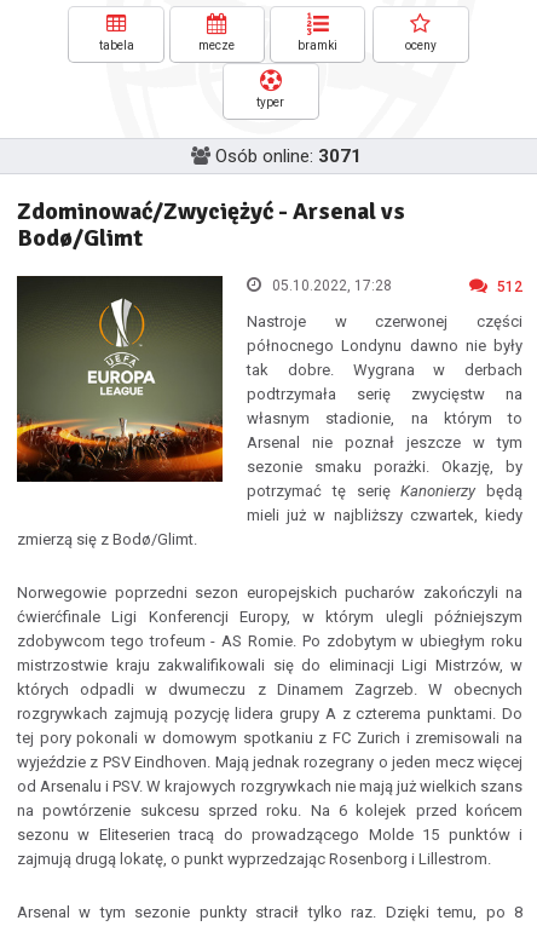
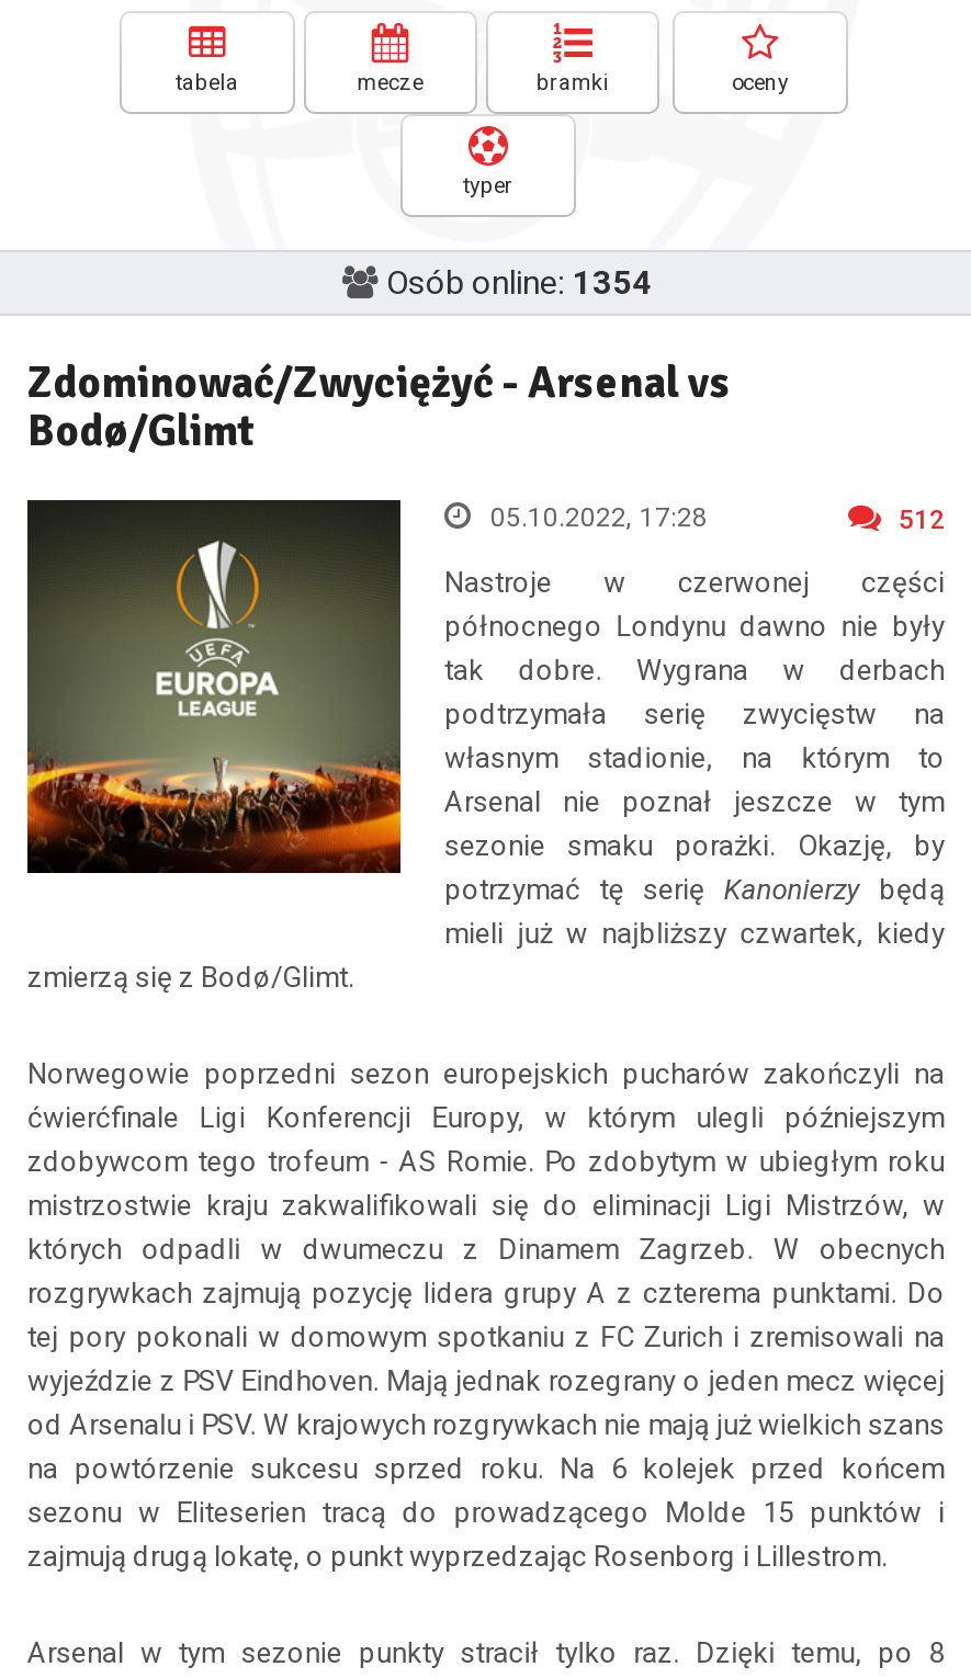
- Osób online: 3071
+ Osób online: 1354
